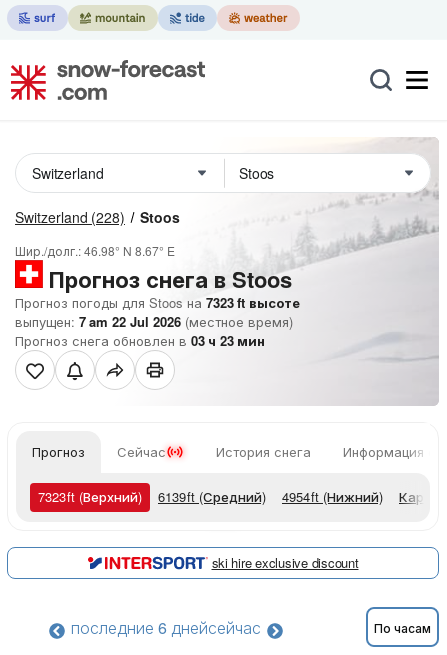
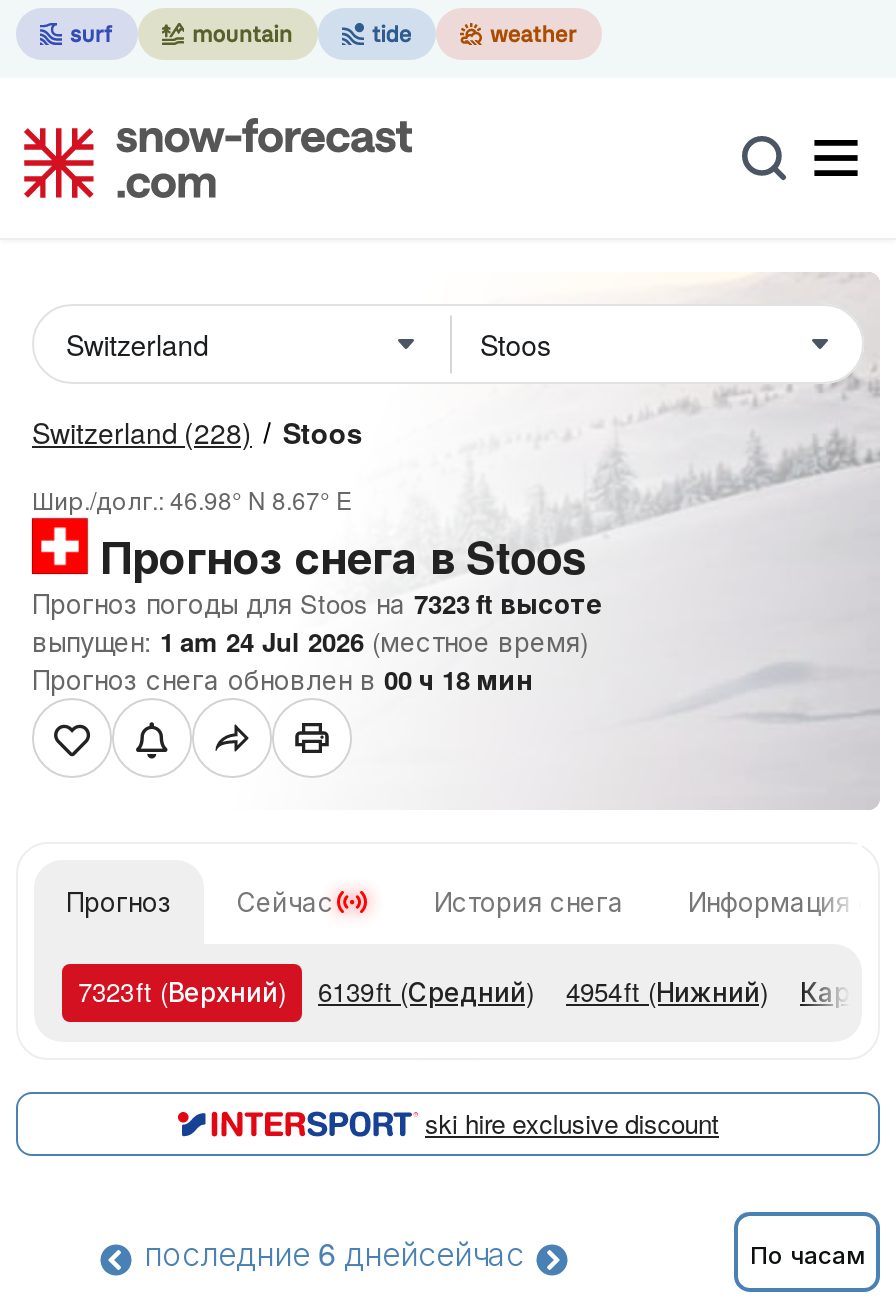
- выпущен: 7 am 22 Jul 2026 (местное время)
+ выпущен: 1 am 24 Jul 2026 (местное время)

- Прогноз снега обновлен в 03 ч 23 мин
+ Прогноз снега обновлен в 00 ч 18 мин
